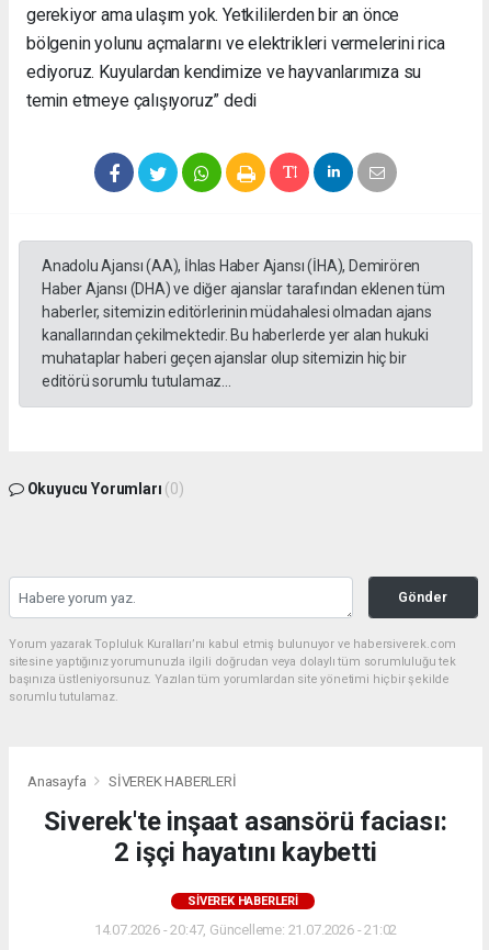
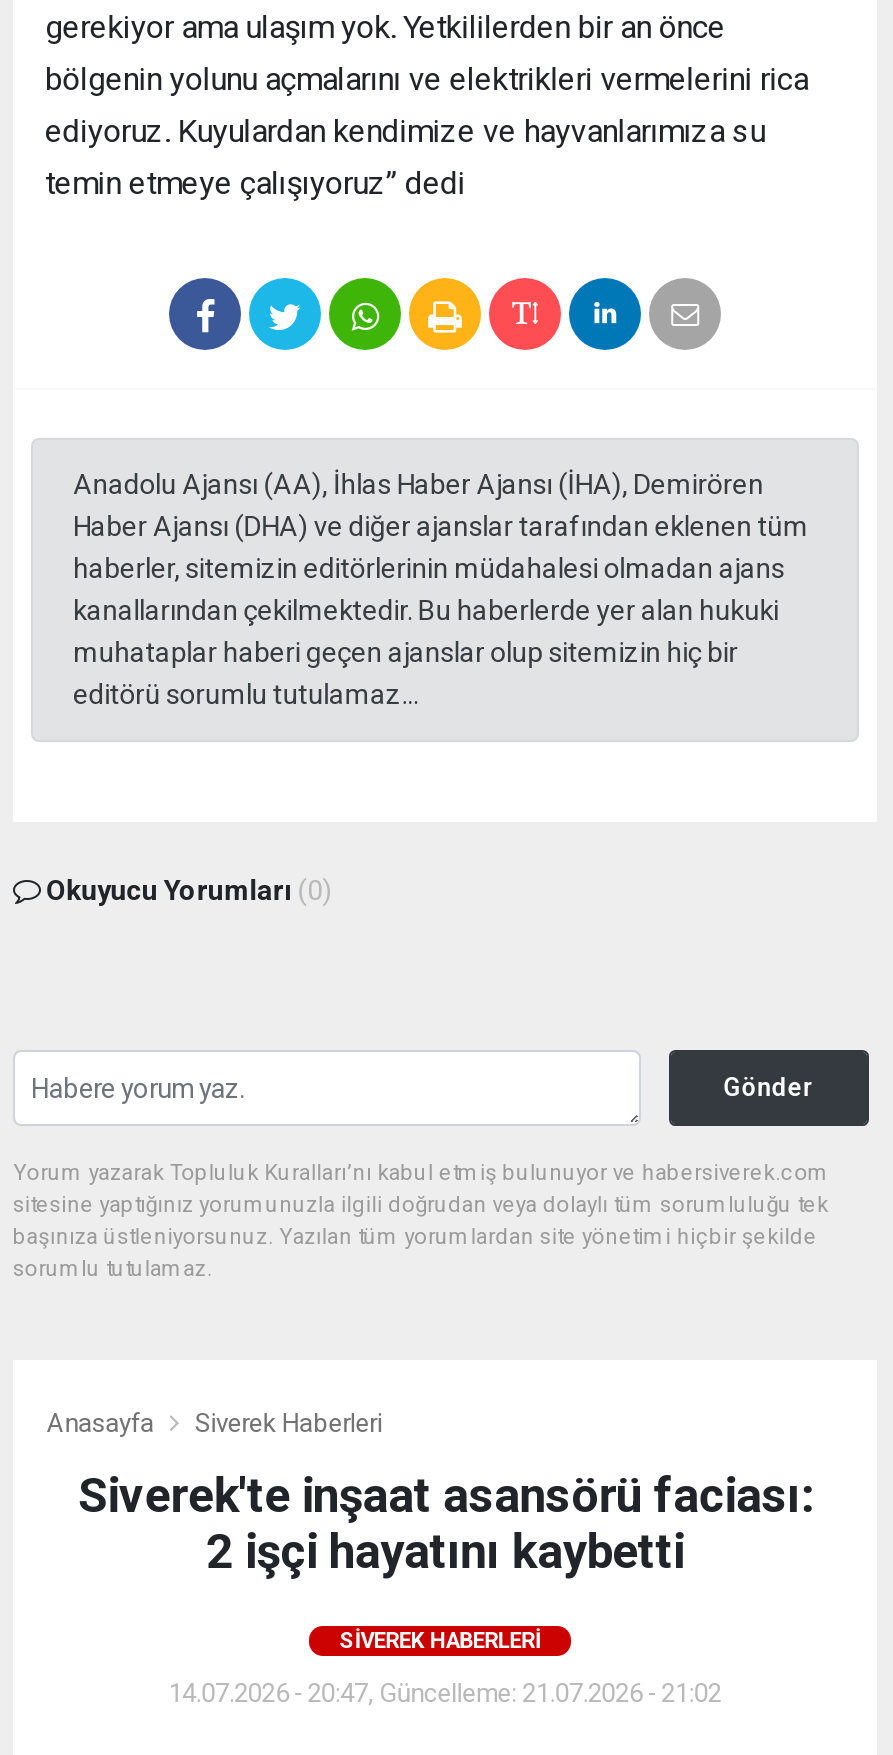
- SİVEREK HABERLERİ
+ Siverek Haberleri

- SİVEREK HABERLERİ
+ SIVEREK HABERLERI
